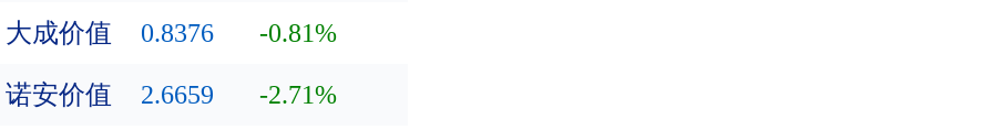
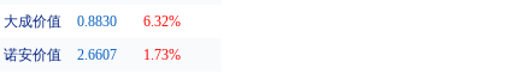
- 0.8376
+ 0.8830

- -0.81%
+ 6.32%

- 2.6659
+ 2.6607

- -2.71%
+ 1.73%
